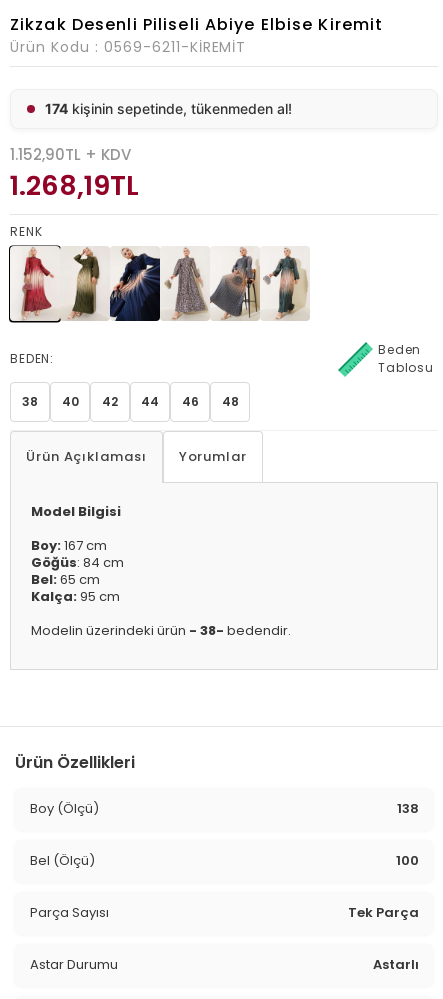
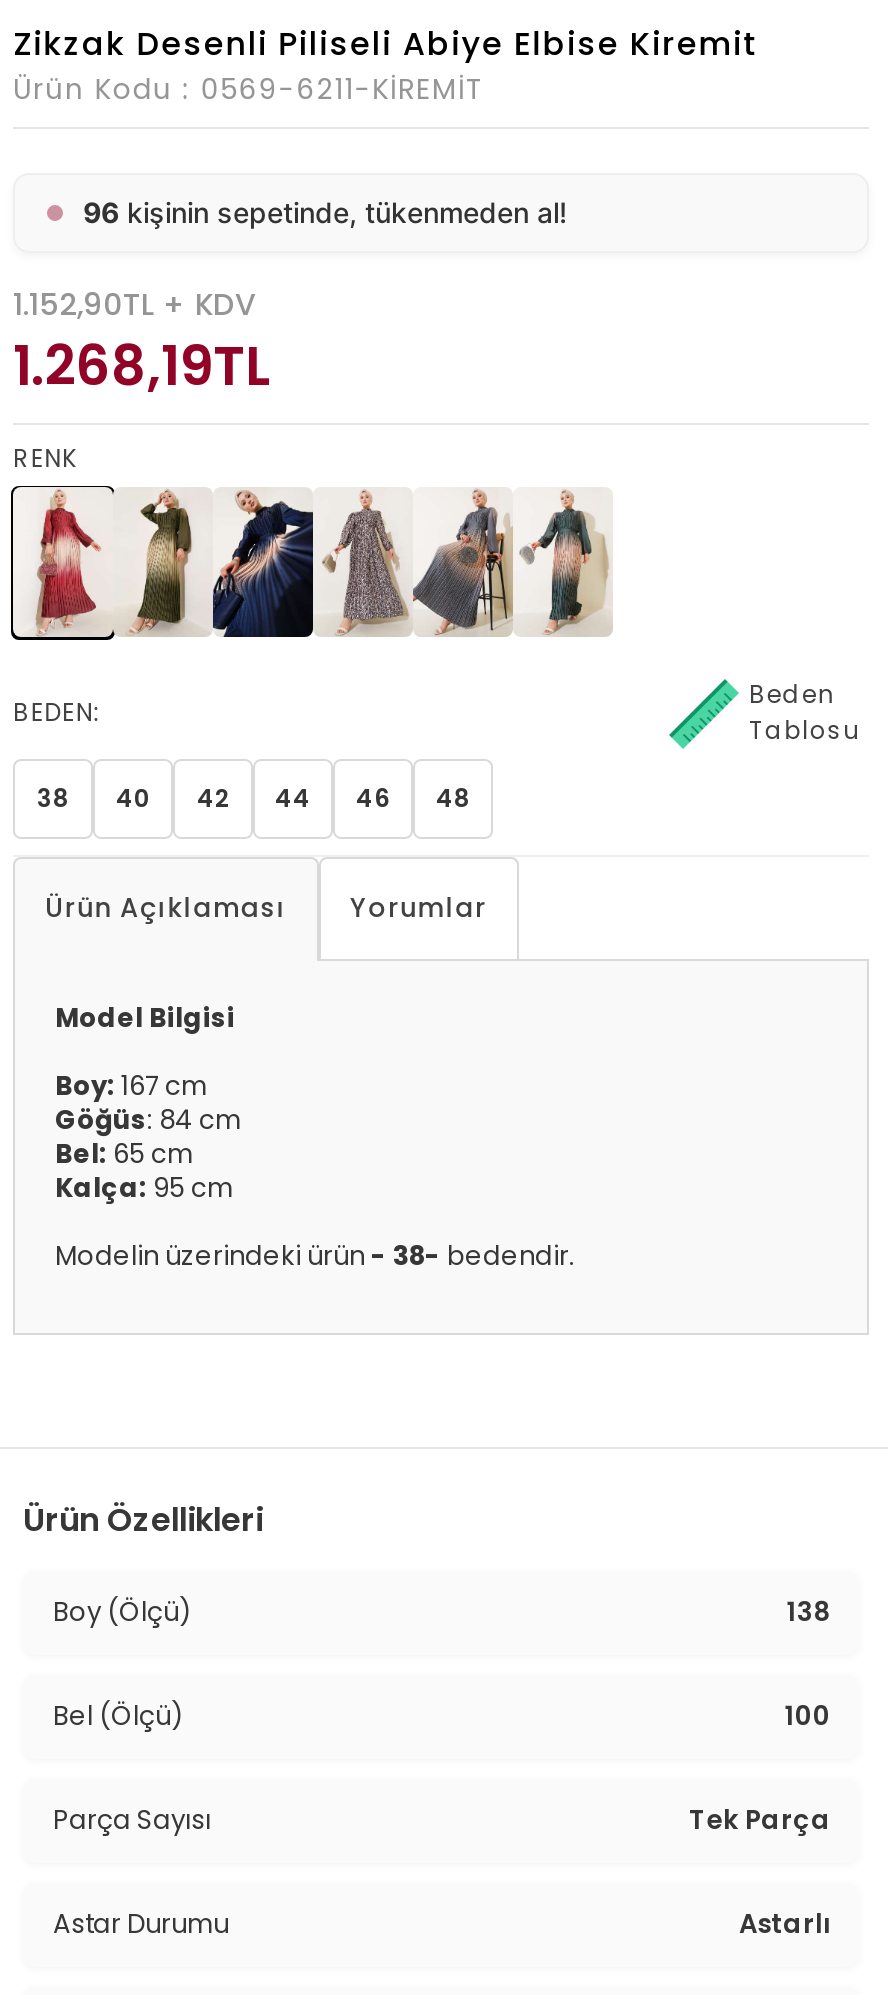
- 174 kişinin sepetinde, tükenmeden al!
+ 96 kişinin sepetinde, tükenmeden al!
